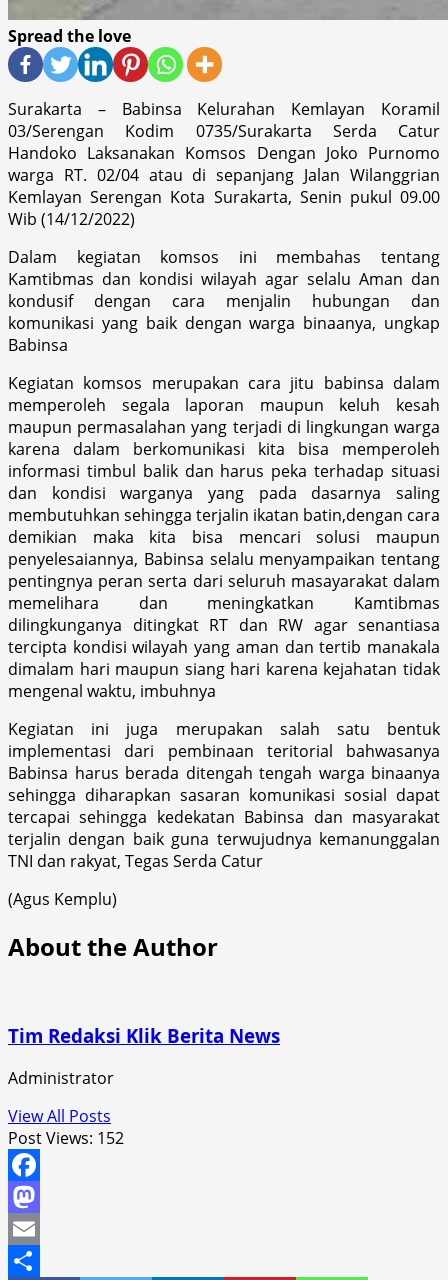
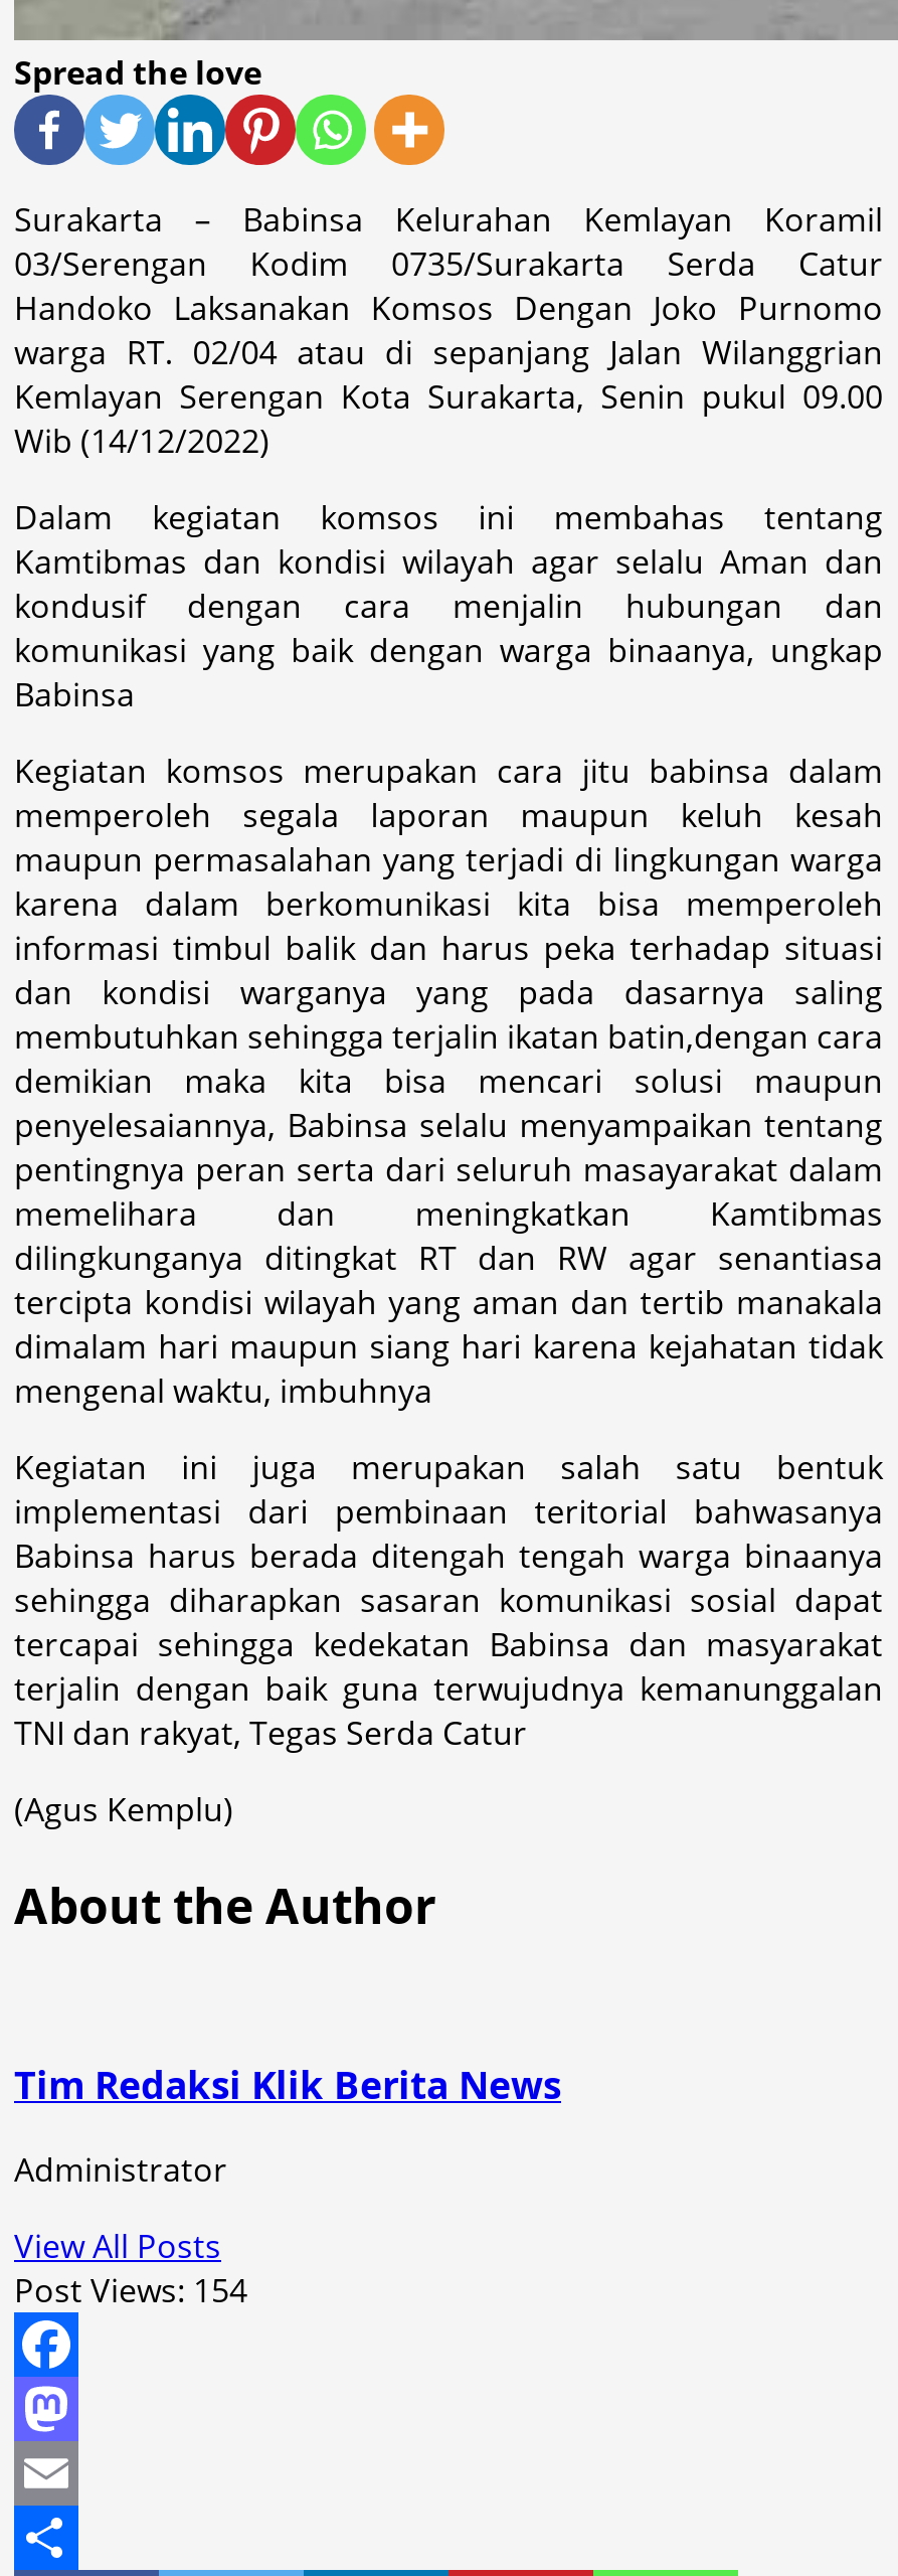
- Post Views: 152
+ Post Views: 154
